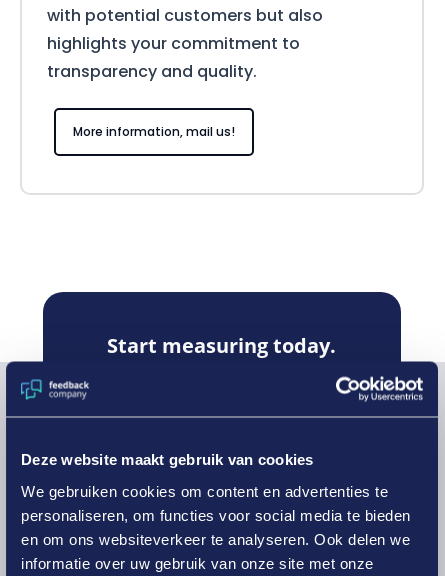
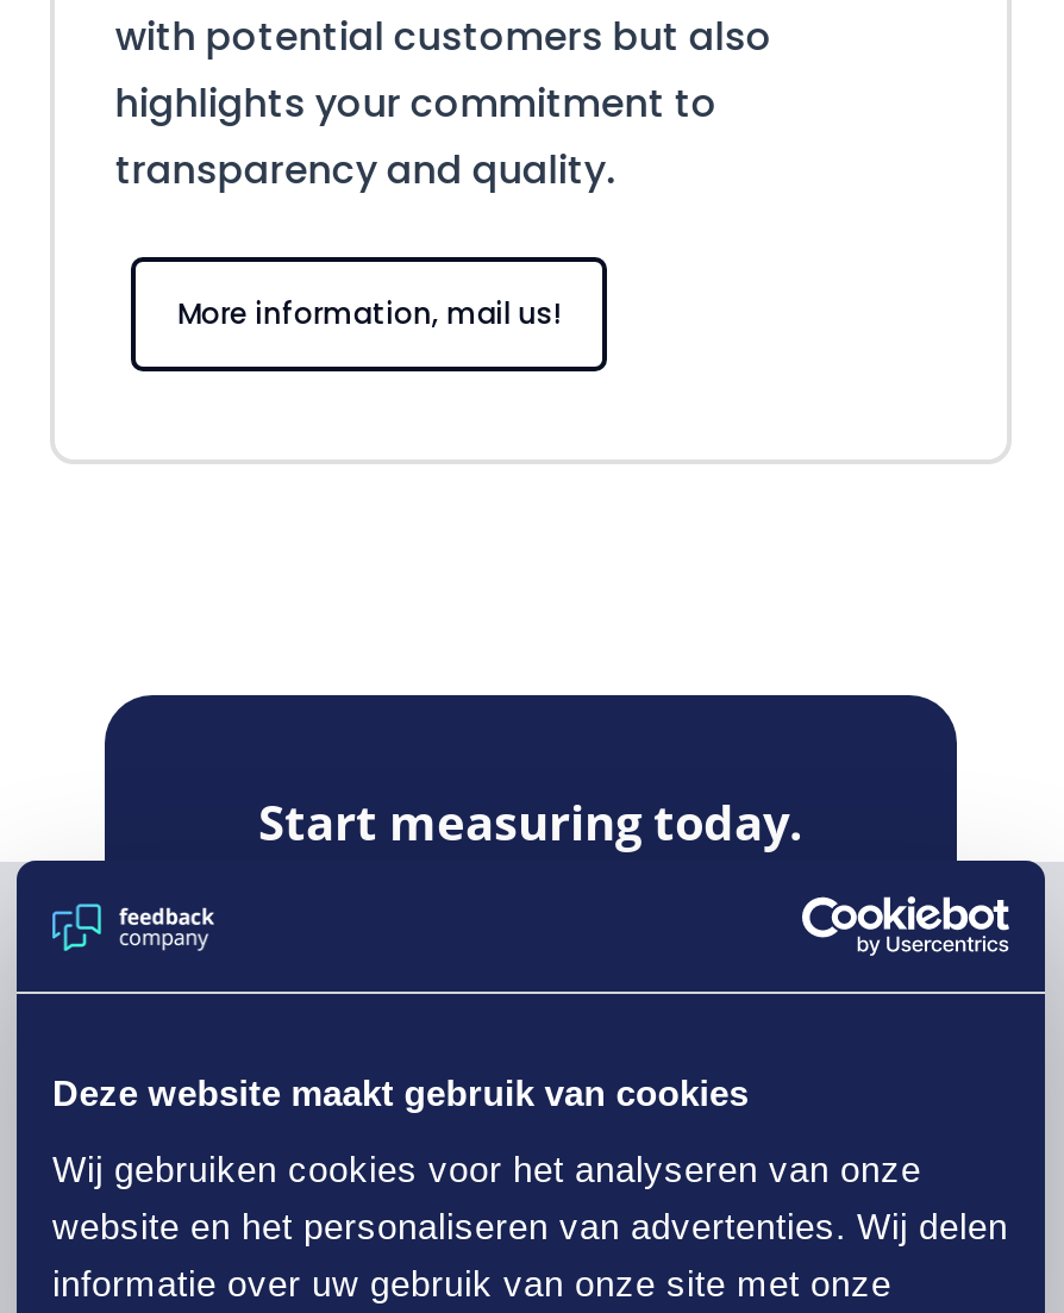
- We gebruiken cookies om content en advertenties te
- personaliseren, om functies voor social media te bieden
- en om ons websiteverkeer te analyseren. Ook delen we
+ Wij gebruiken cookies voor het analyseren van onze
+ website en het personaliseren van advertenties. Wij delen
